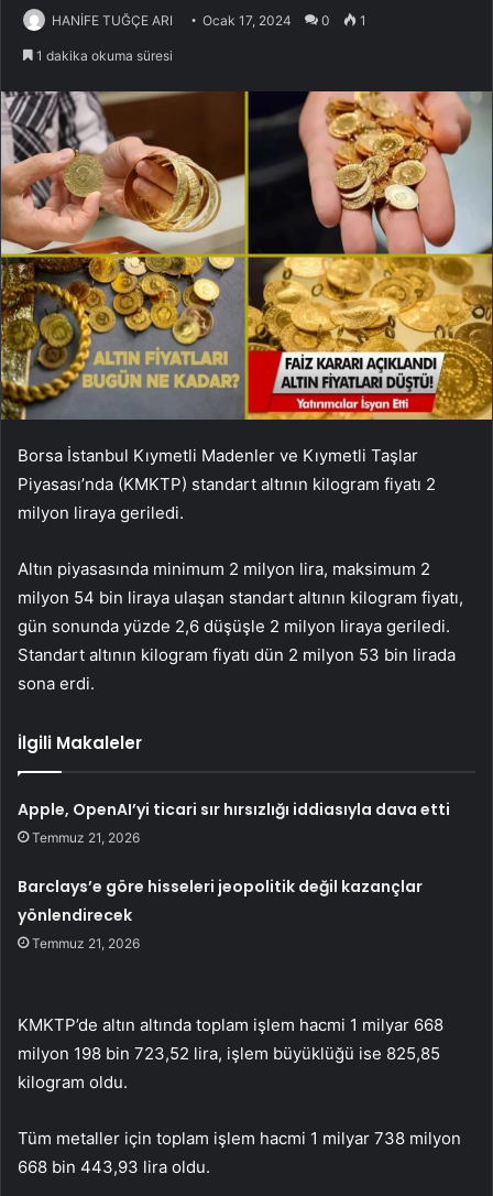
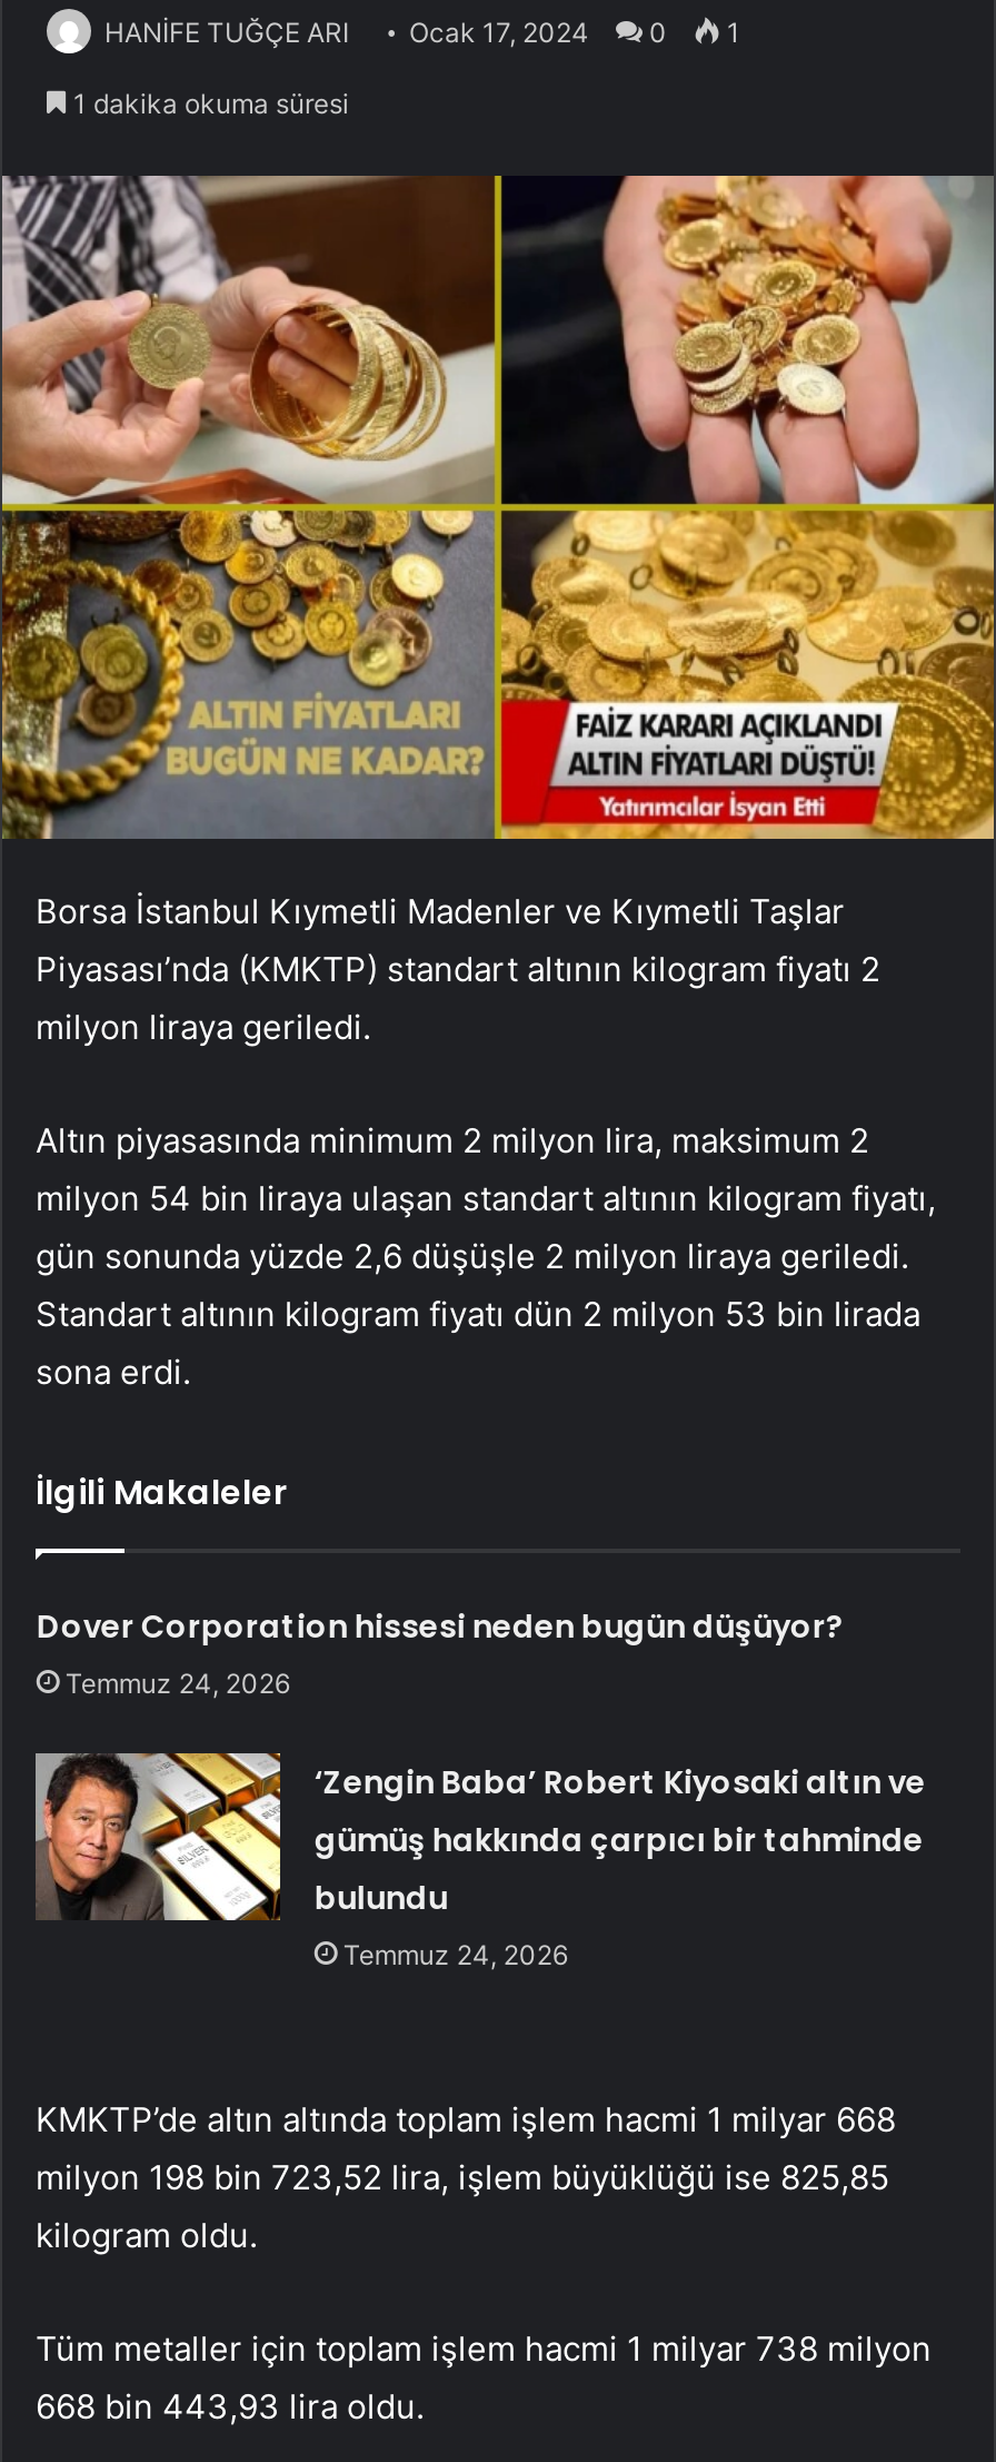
- Apple, OpenAI’yi ticari sır hırsızlığı iddiasıyla dava etti
- Temmuz 21, 2026
+ Dover Corporation hissesi neden bugün düşüyor?
+ Temmuz 24, 2026

- Barclays’e göre hisseleri jeopolitik değil kazançlar
- yönlendirecek
- Temmuz 21, 2026
+ ‘Zengin Baba’ Robert Kiyosaki altın ve
+ gümüş hakkında çarpıcı bir tahminde
+ bulundu
+ Temmuz 24, 2026
